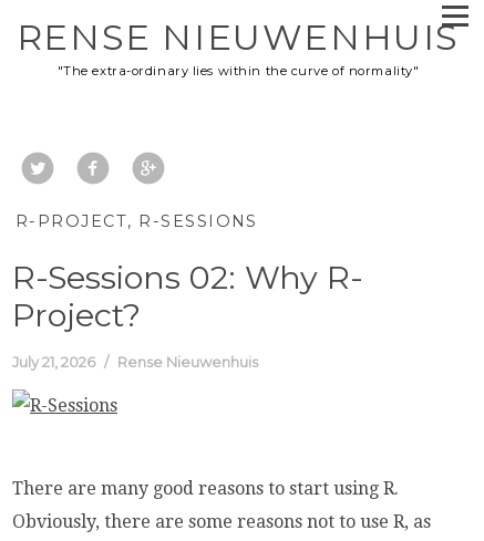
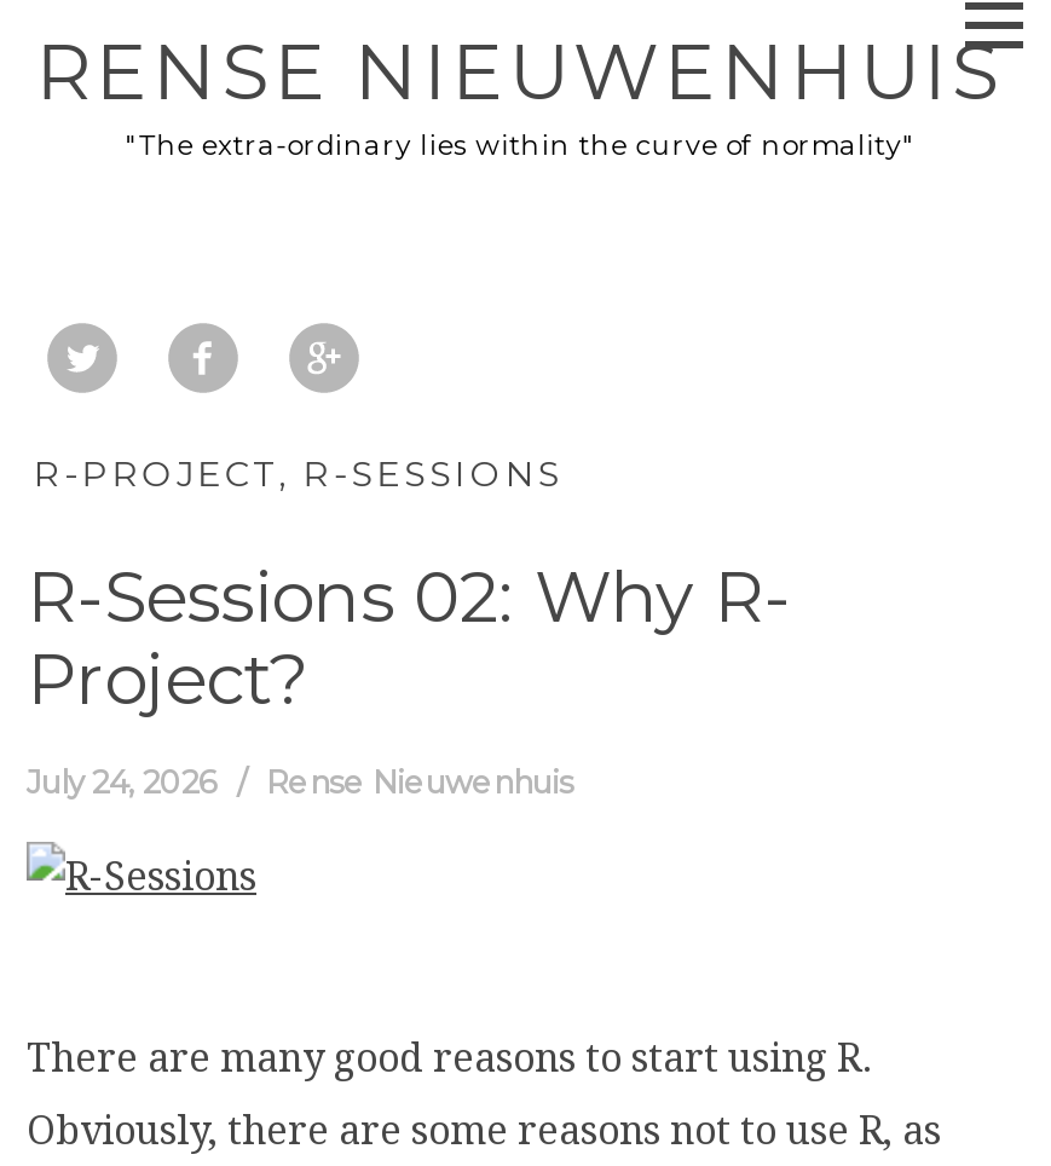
- July 21, 2026 Rense Nieuwenhuis
+ July 24, 2026 Rense Nieuwenhuis
